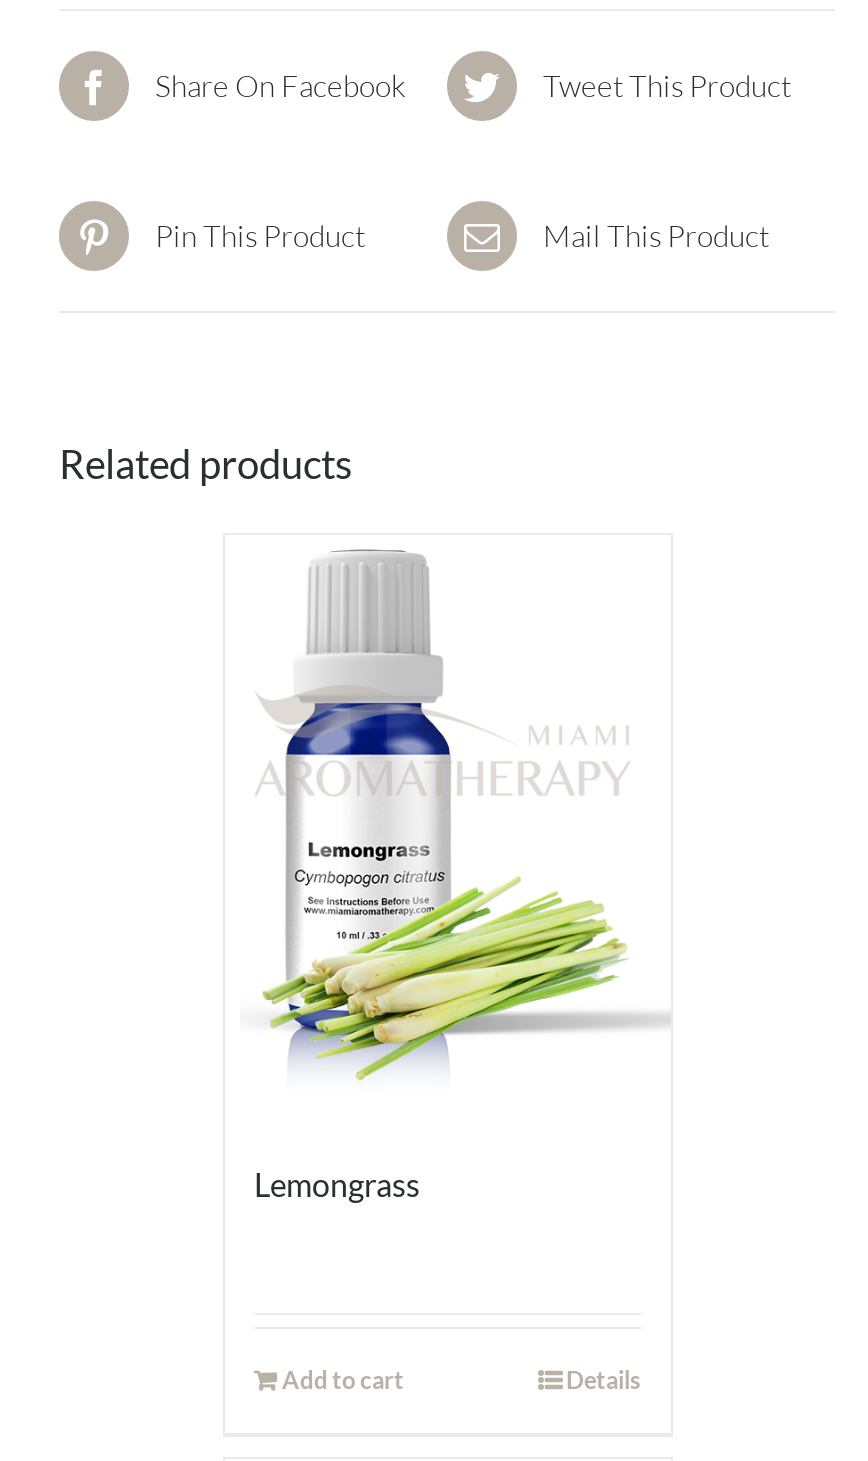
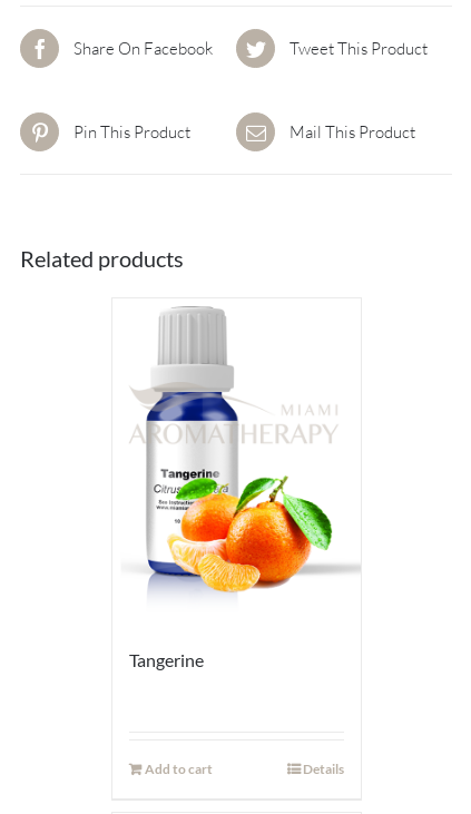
- [image]
+ [image]

- Lemongrass
+ Tangerine
